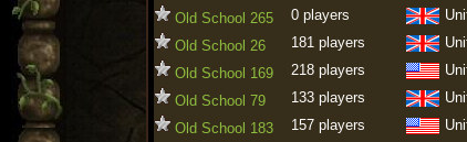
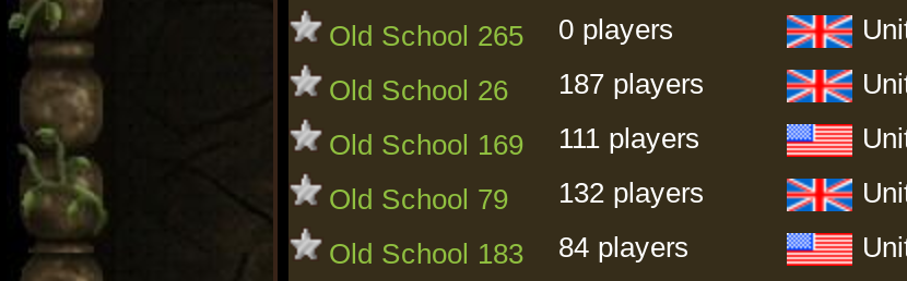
- Old School 26 181 players
+ Old School 26 187 players

- Old School 169 218 players
+ Old School 169 111 players

- Old School 79 133 players
+ Old School 79 132 players

- Old School 183 157 players
+ Old School 183 84 players
